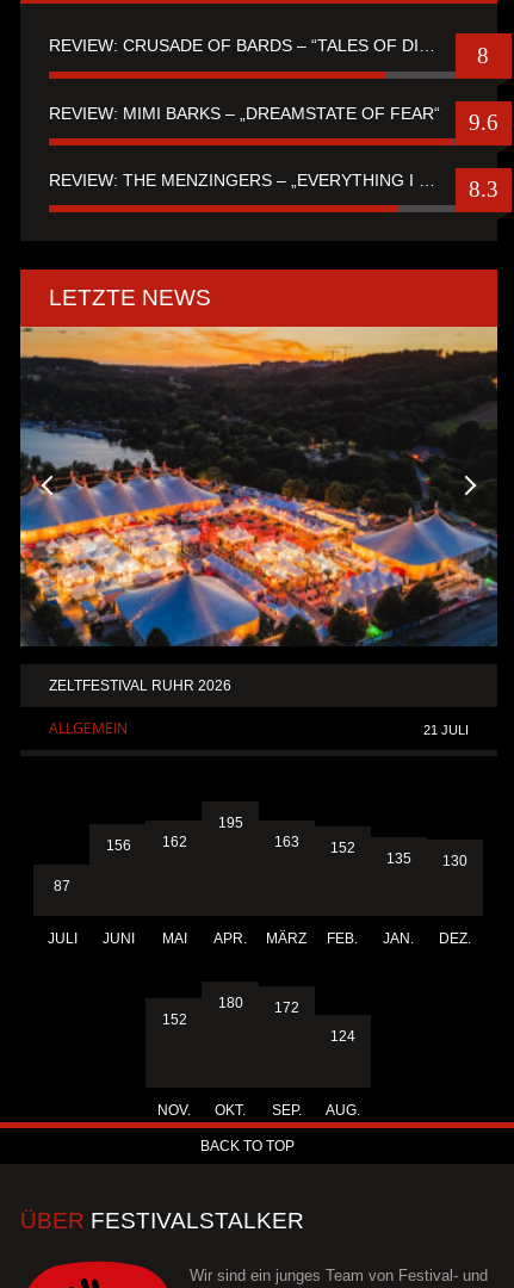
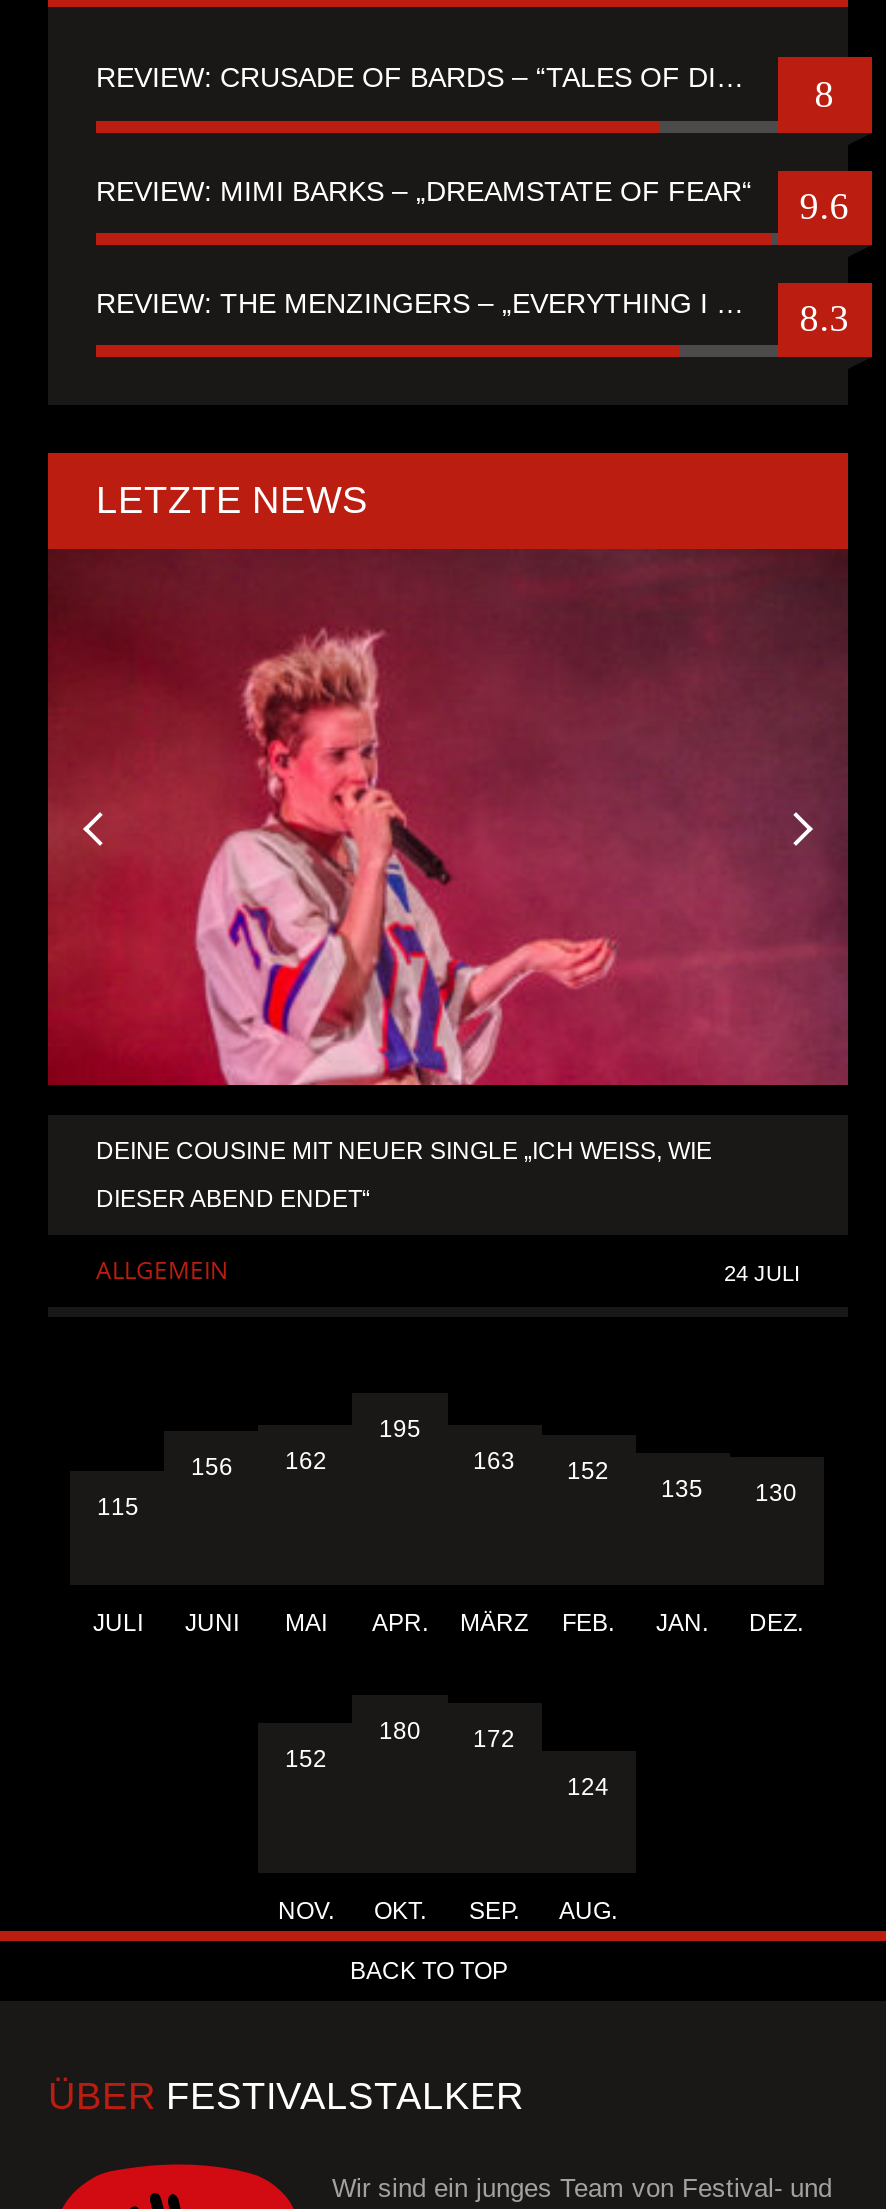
- [image]
- ZELTFESTIVAL RUHR 2026
+ [image]
+ DEINE COUSINE MIT NEUER SINGLE „ICH WEISS, WIE D
+ IESER ABEND ENDET“

- 21 JULI
+ 24 JULI

- 87
+ 115
